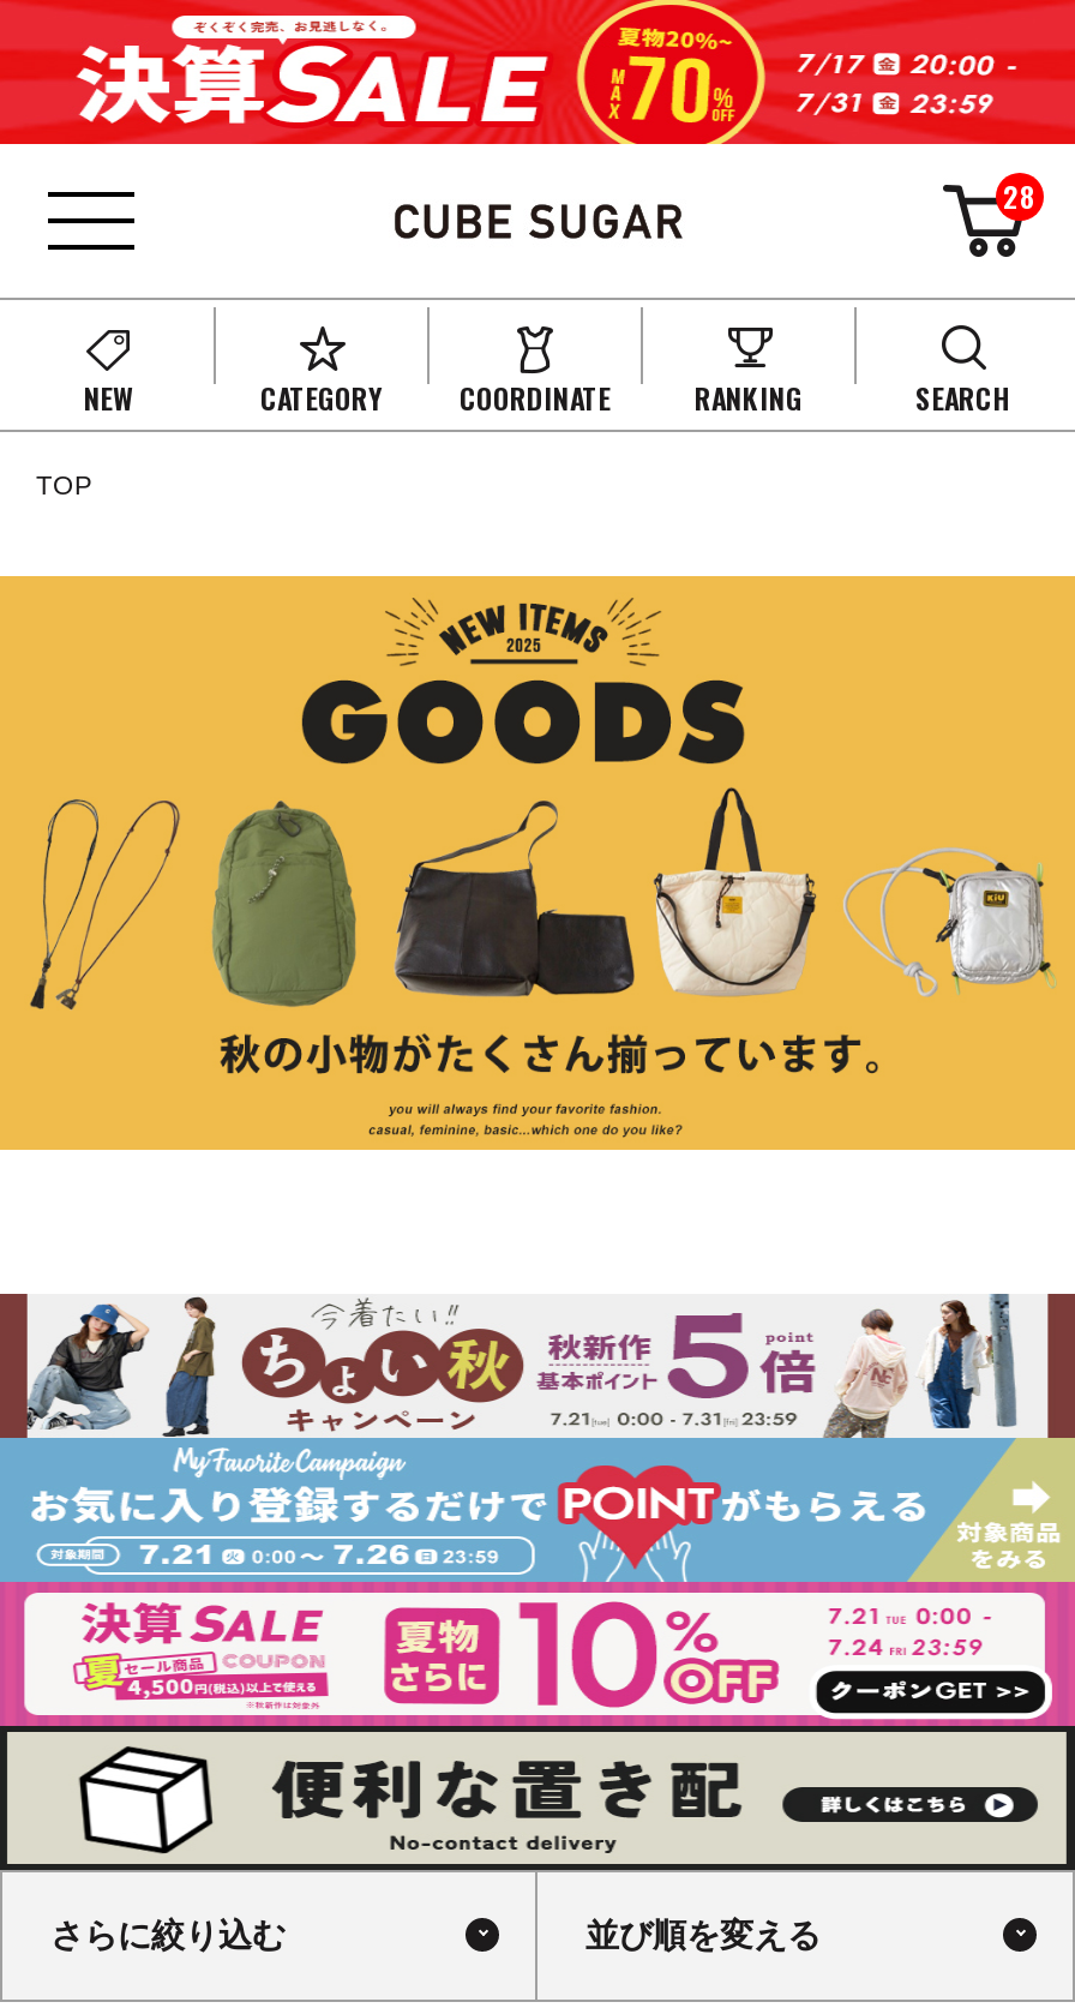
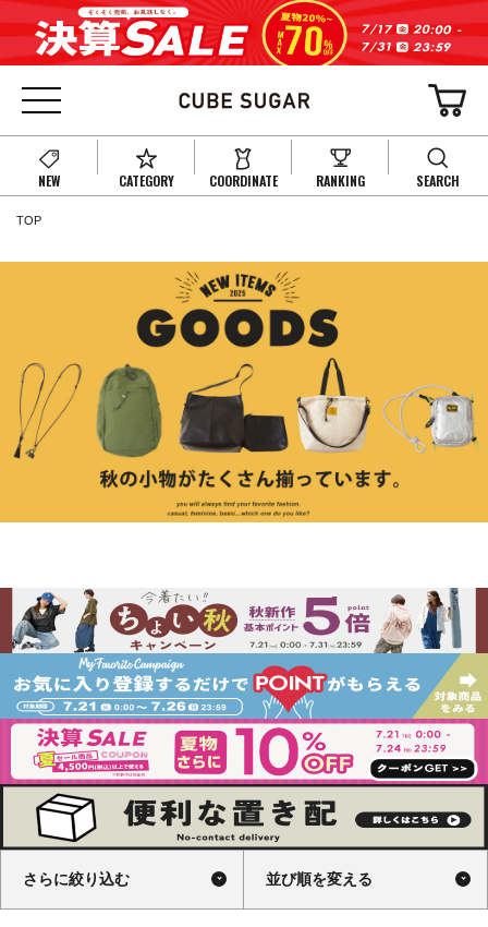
- 28
